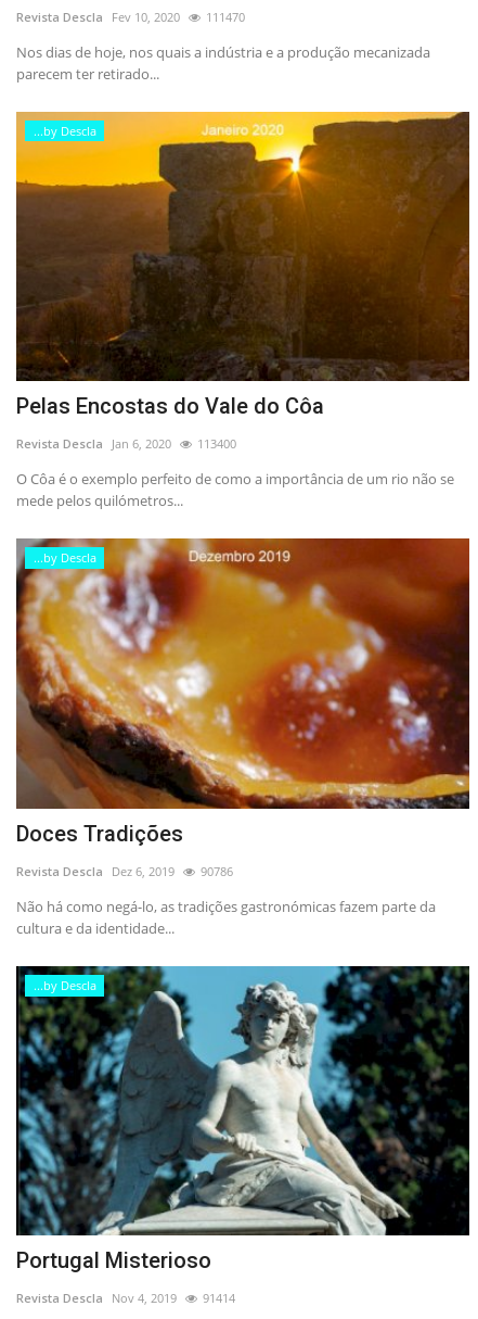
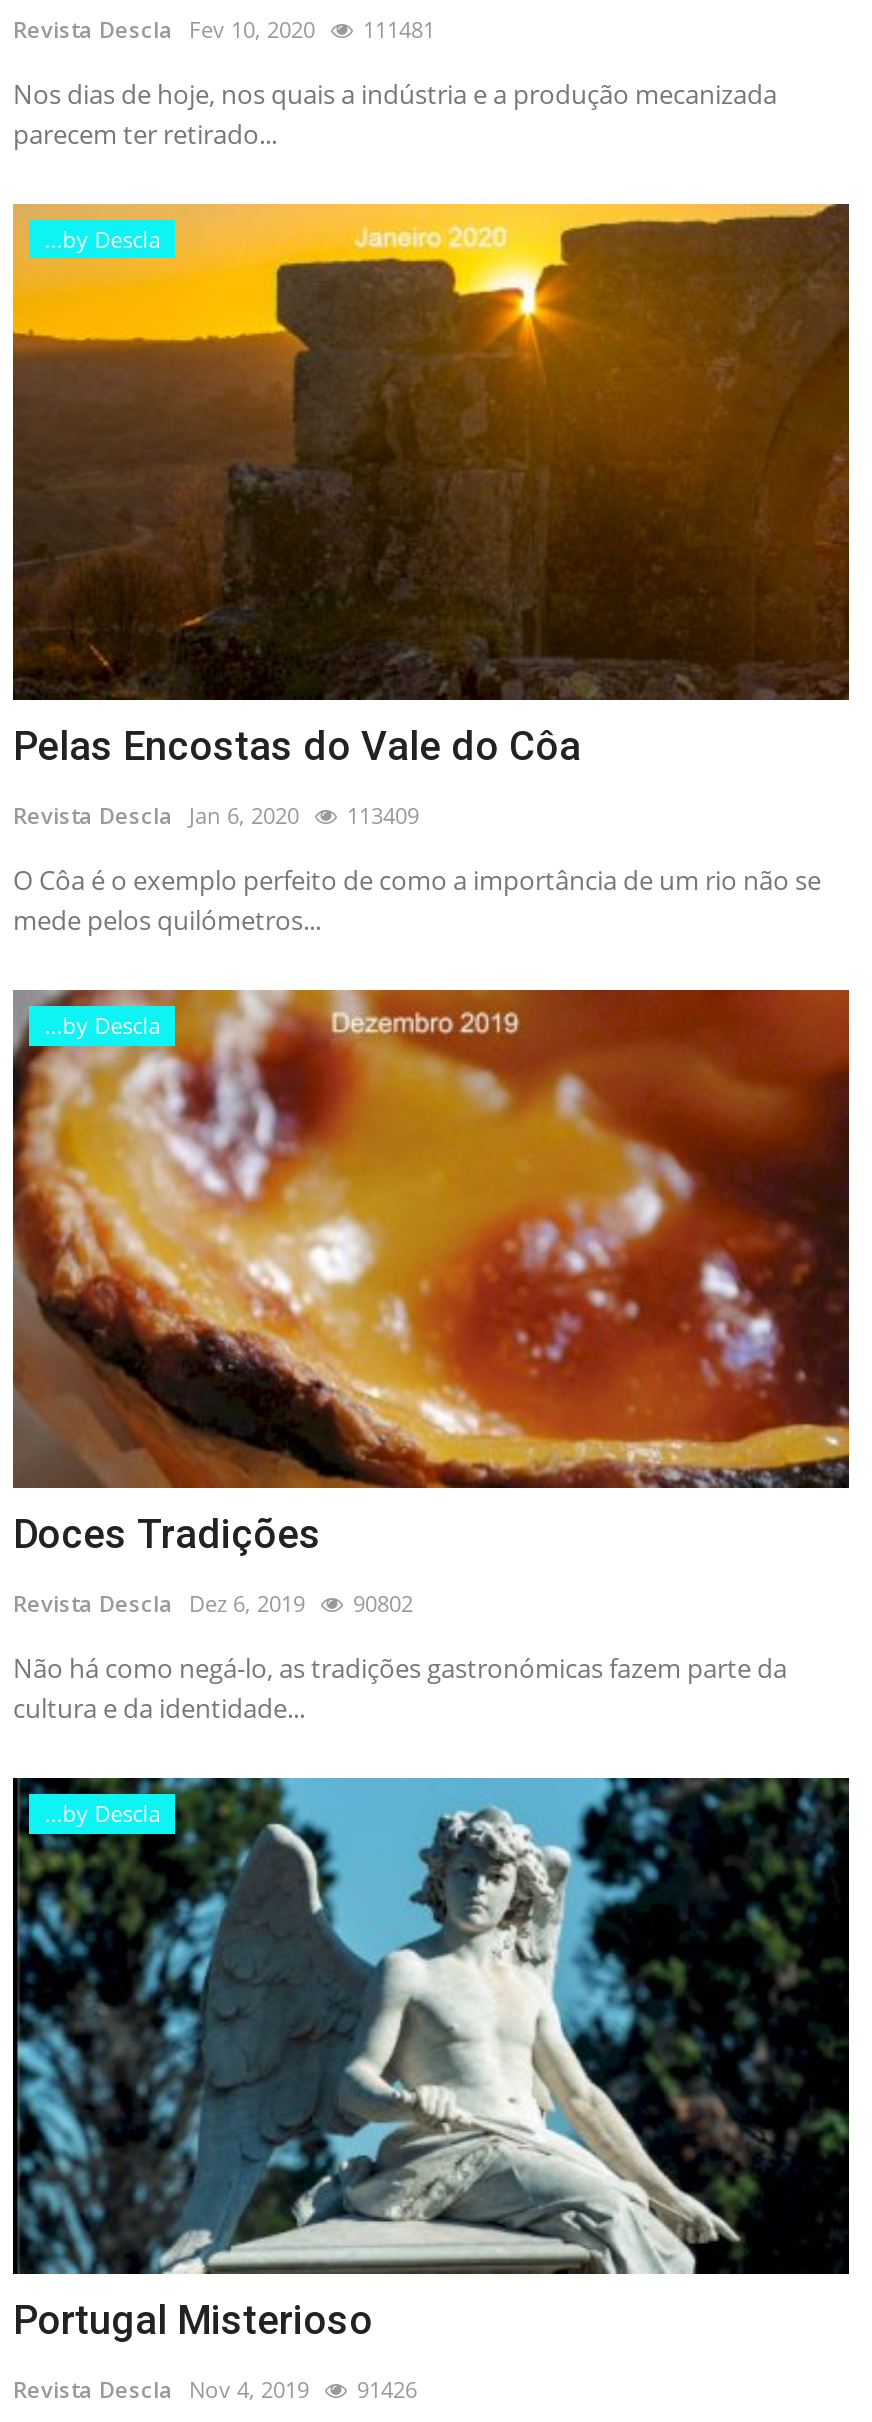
- Revista Descla Fev 10, 2020 111470
+ Revista Descla Fev 10, 2020 111481

- Revista Descla Jan 6, 2020 113400
+ Revista Descla Jan 6, 2020 113409

- Revista Descla Dez 6, 2019 90786
+ Revista Descla Dez 6, 2019 90802

- Revista Descla Nov 4, 2019 91414
+ Revista Descla Nov 4, 2019 91426
